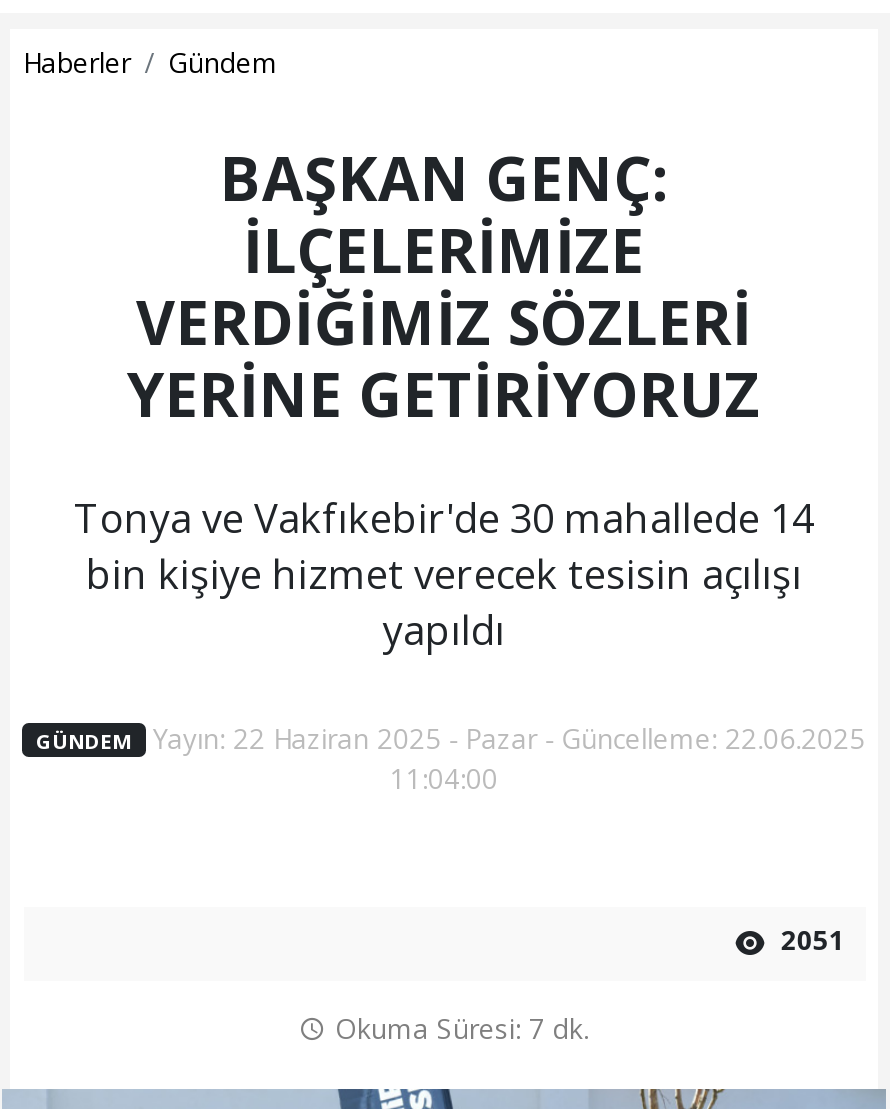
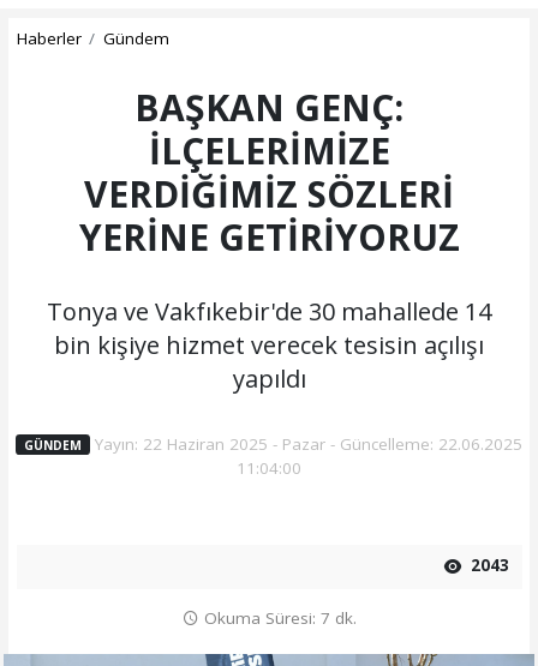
- 2051
+ 2043
